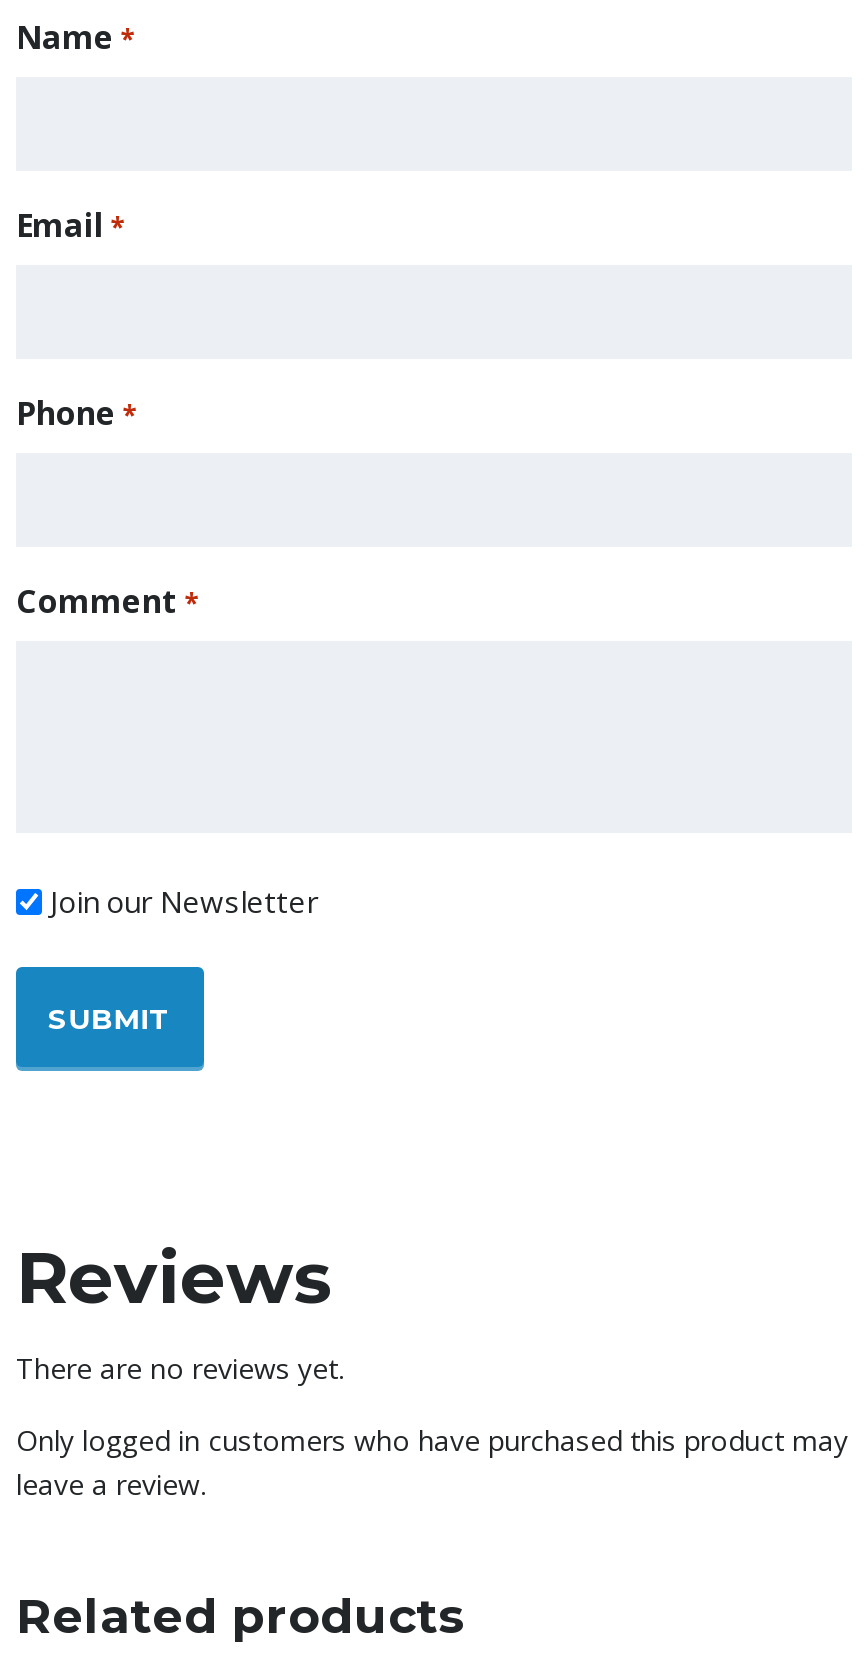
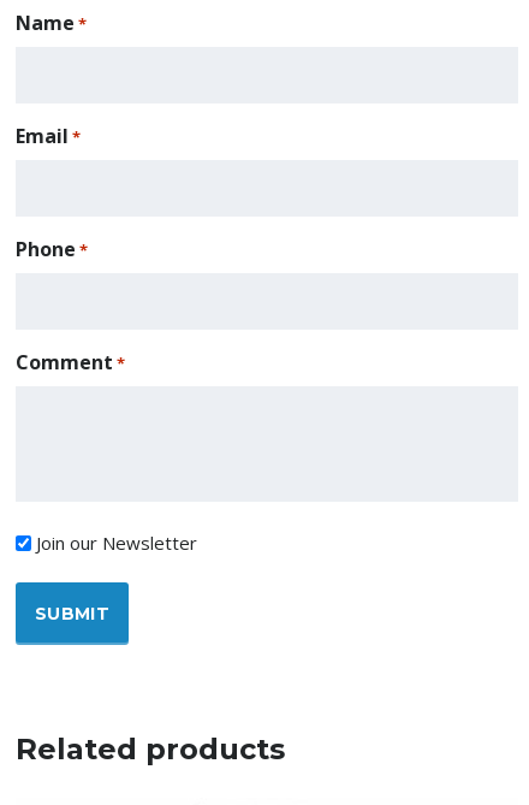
- Reviews
- There are no reviews yet.
- Only logged in customers who have purchased this product may
- leave a review.
